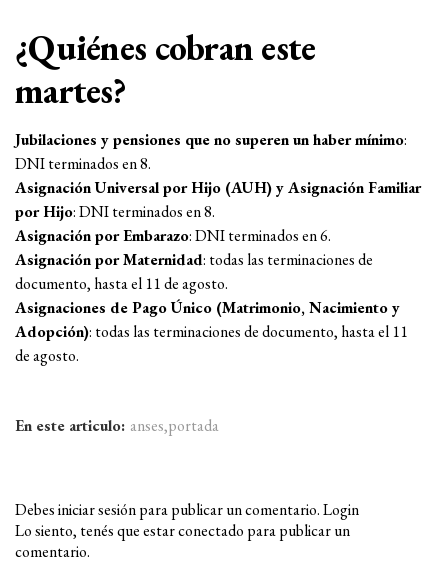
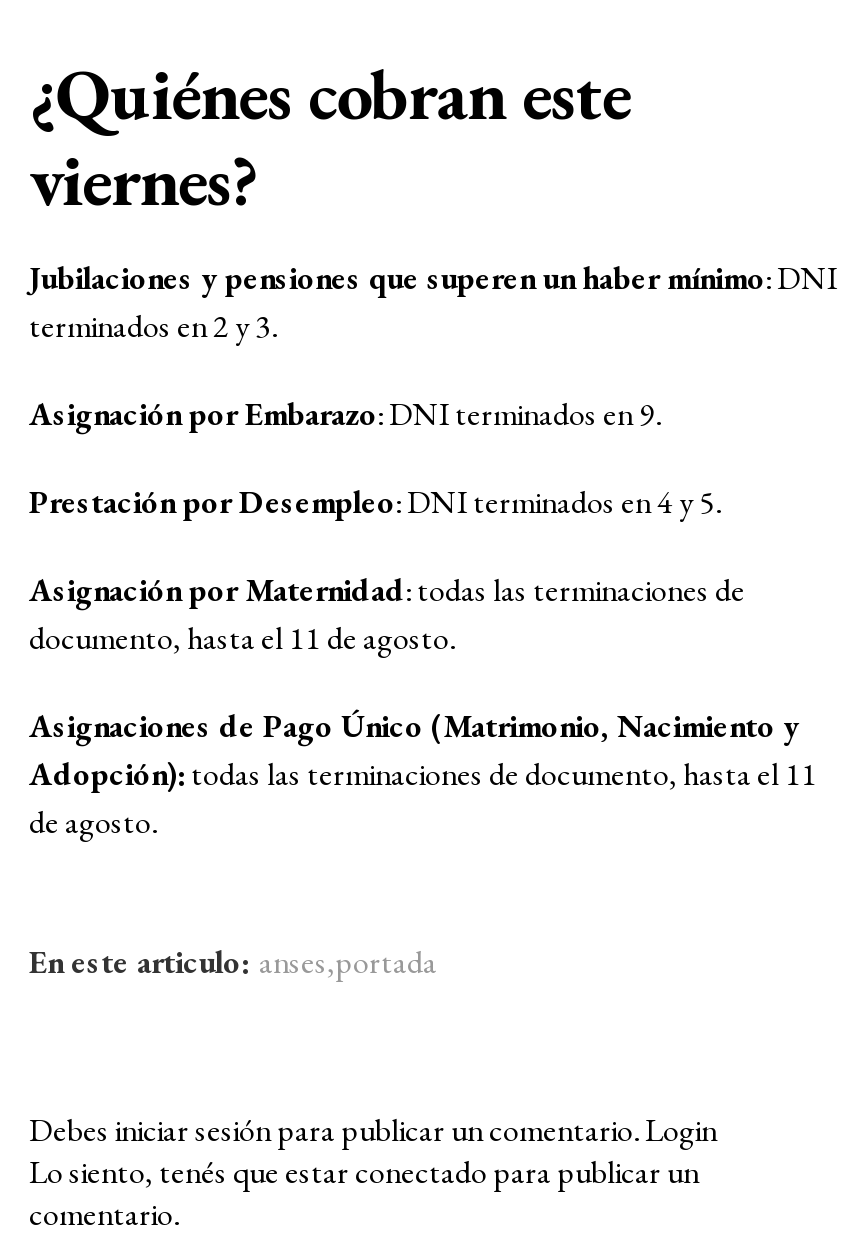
- martes?
- Jubilaciones y pensiones que no superen un haber mínimo:
- DNI terminados en 8.
- Asignación Universal por Hijo (AUH) y Asignación Familiar
- por Hijo: DNI terminados en 8.
- Asignación por Embarazo: DNI terminados en 6.
+ viernes?
+ Jubilaciones y pensiones que superen un haber mínimo: DNI
+ terminados en 2 y 3.
+ Asignación por Embarazo: DNI terminados en 9.
+ Prestación por Desempleo: DNI terminados en 4 y 5.
